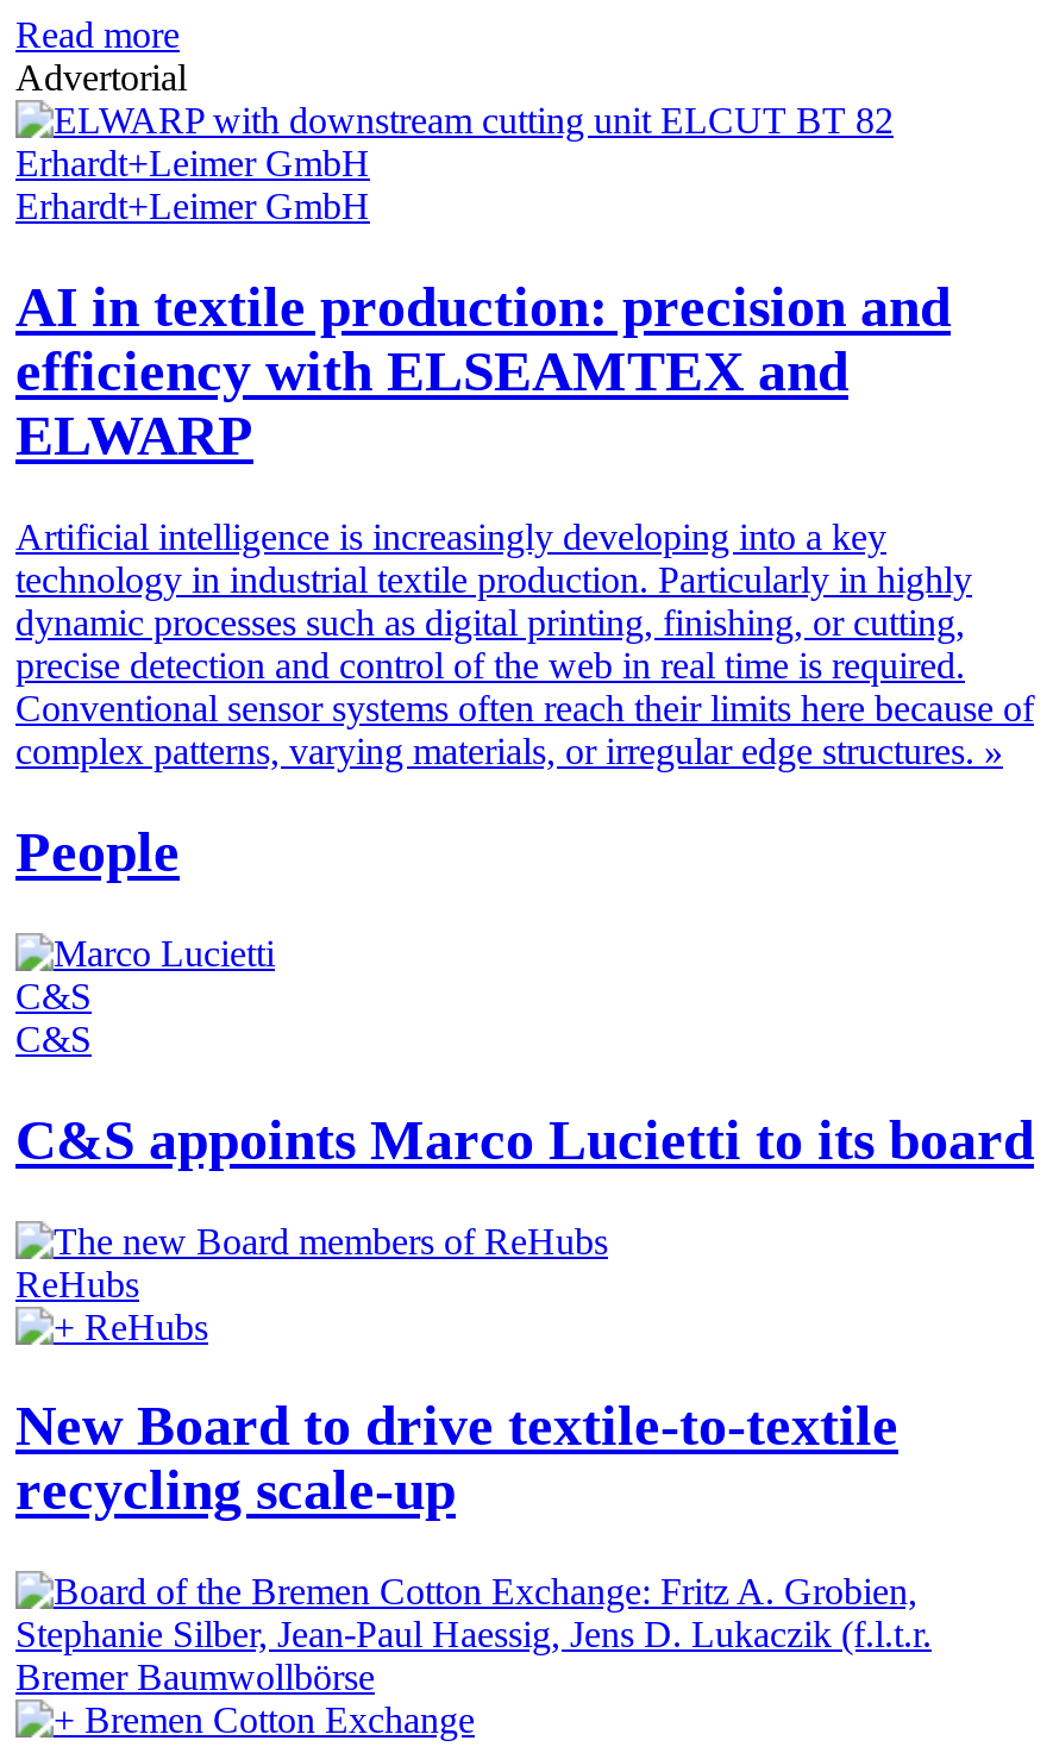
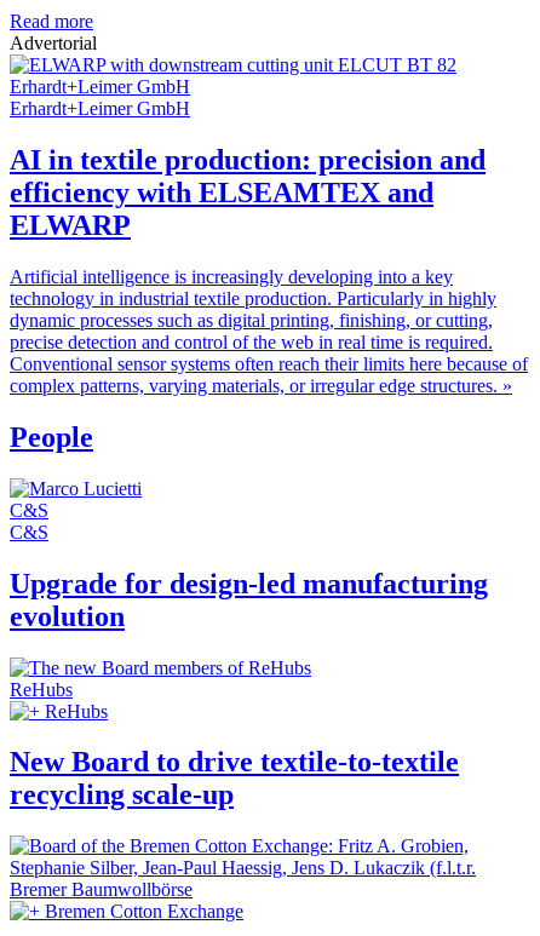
- C&S appoints Marco Lucietti to its board
+ Upgrade for design-led manufacturing
+ evolution
